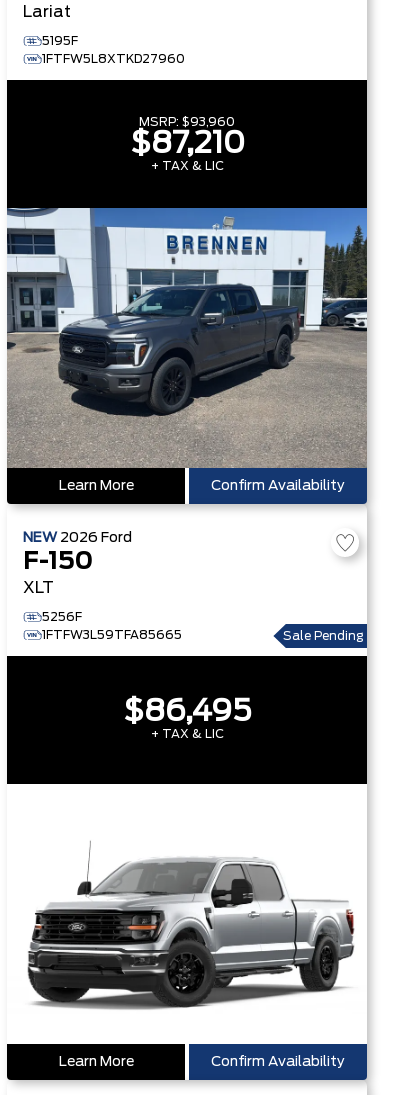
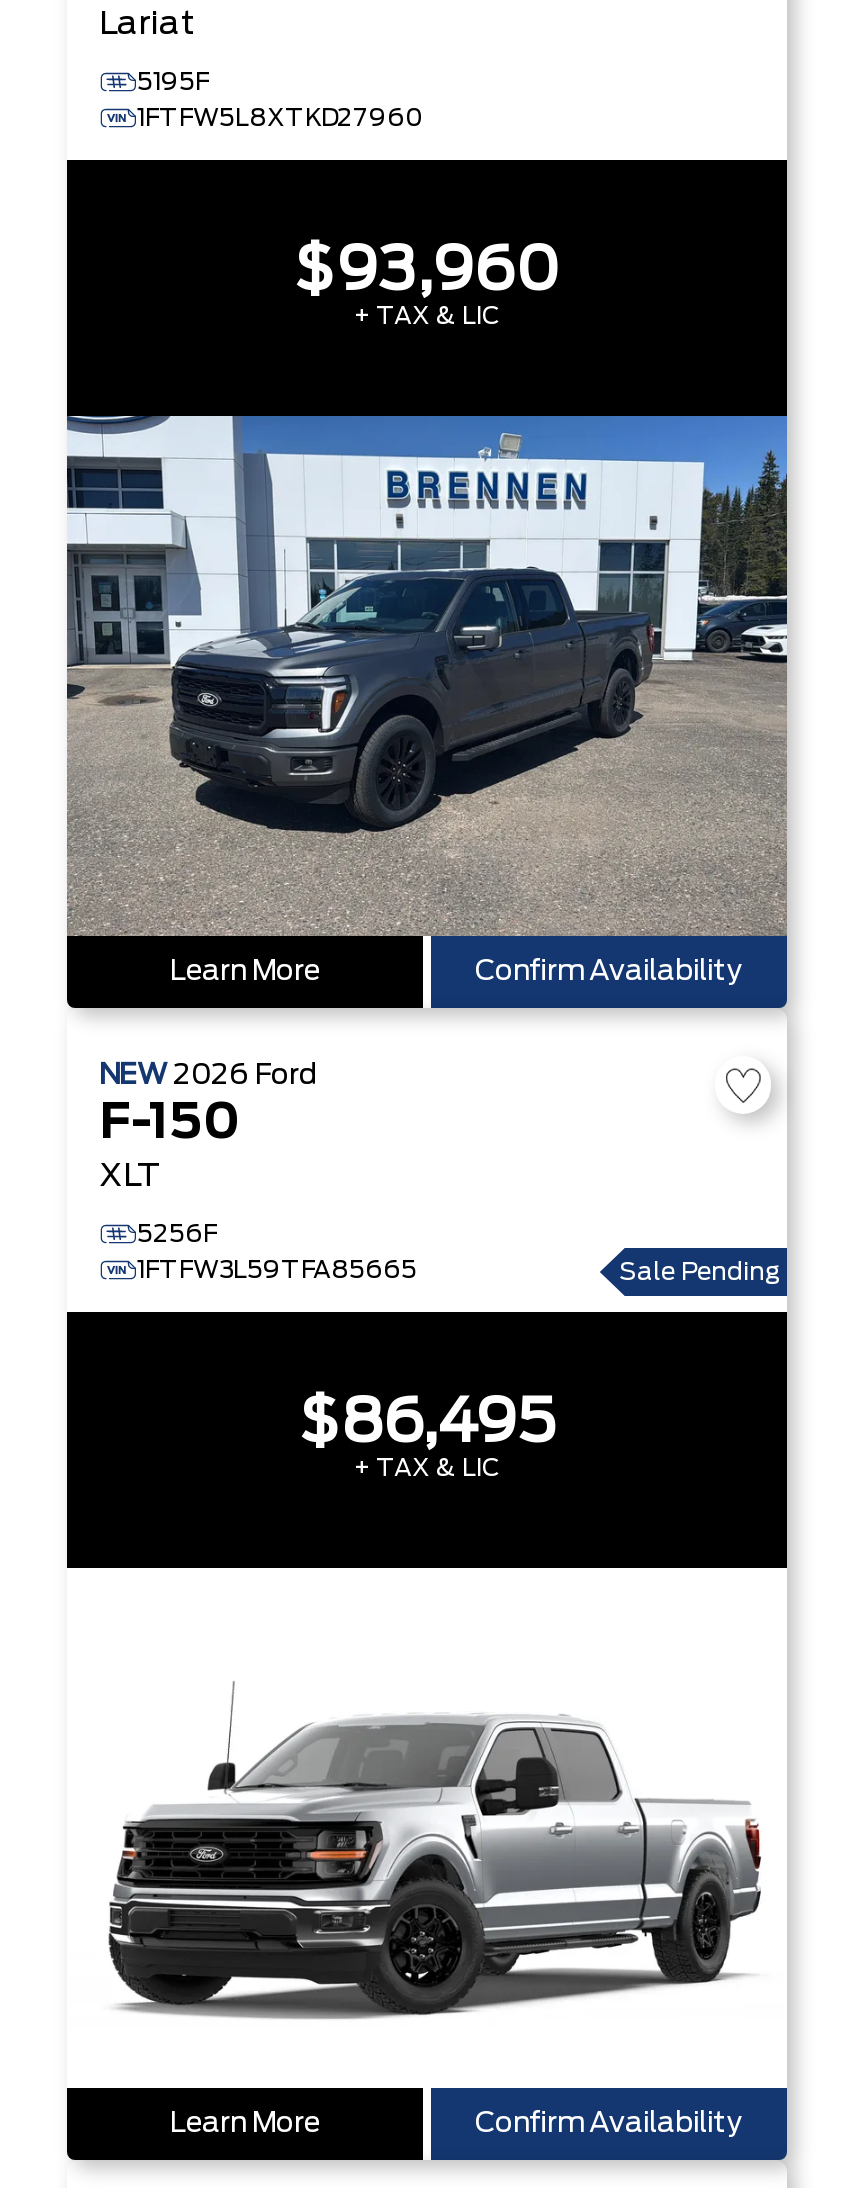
- MSRP: $93,960
- $87,210
+ $93,960
